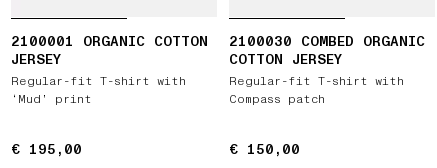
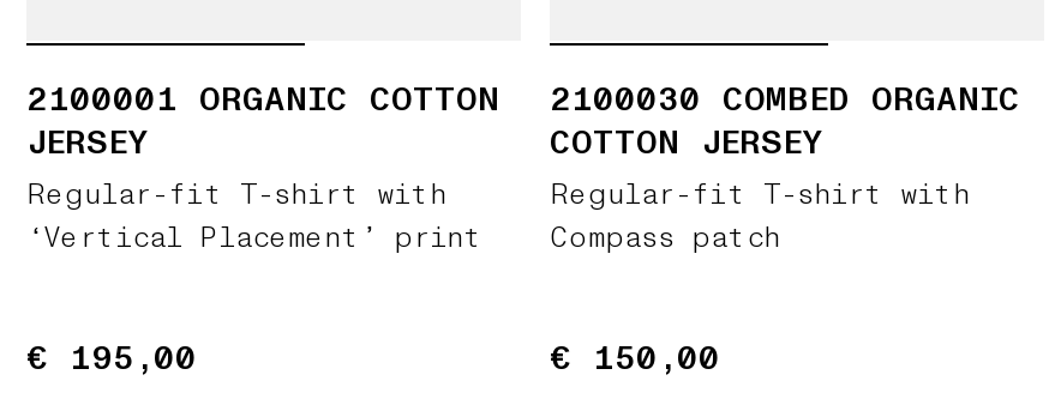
- ‘Mud’ print
+ ‘Vertical Placement’ print
